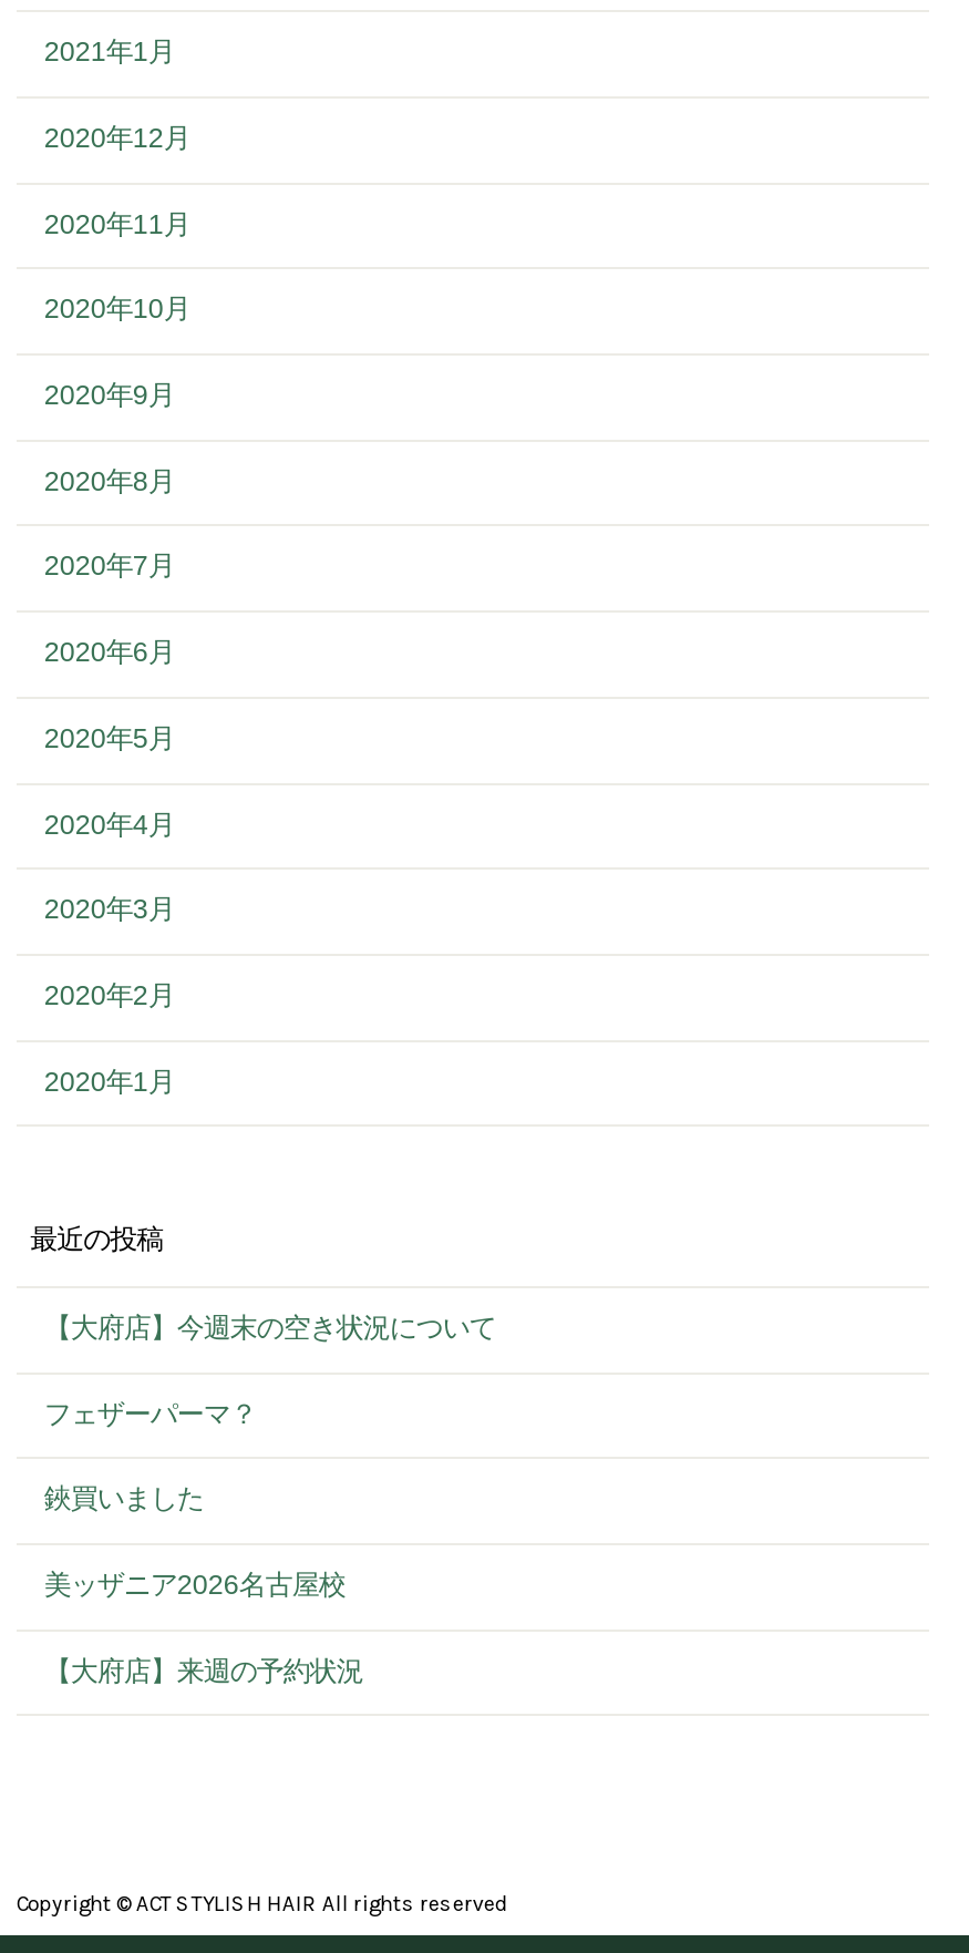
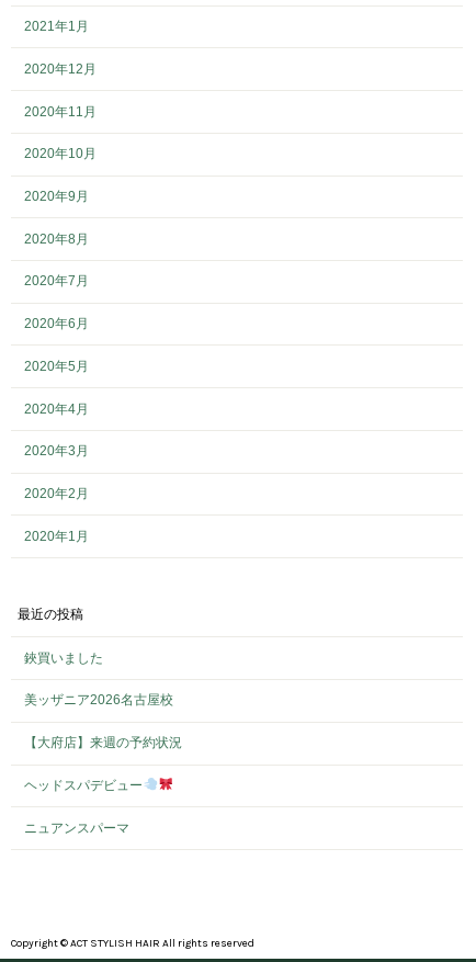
- 【大府店】今週末の空き状況について
- フェザーパーマ？

moved up: 鋏買いました | 美ッザニア2026名古屋校 | 【大府店】来週の予約状況

+ ヘッドスパデビュー
+ ニュアンスパーマ
